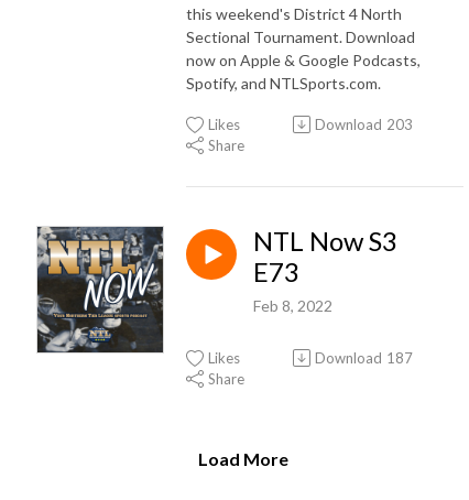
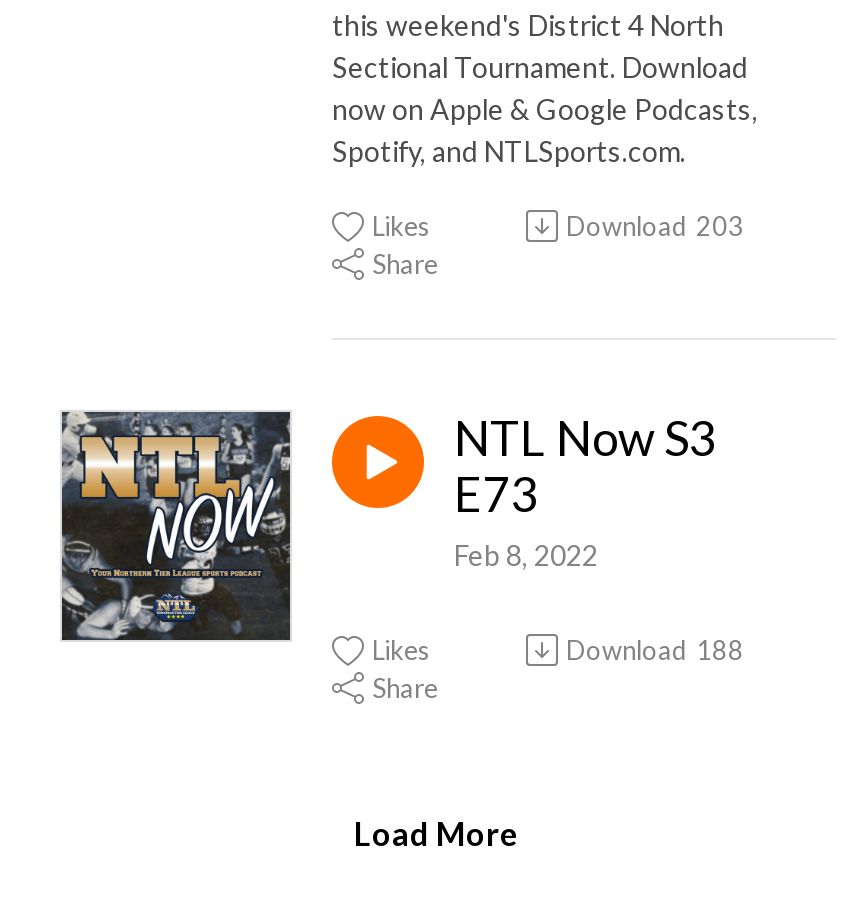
- Download 187
+ Download 188
